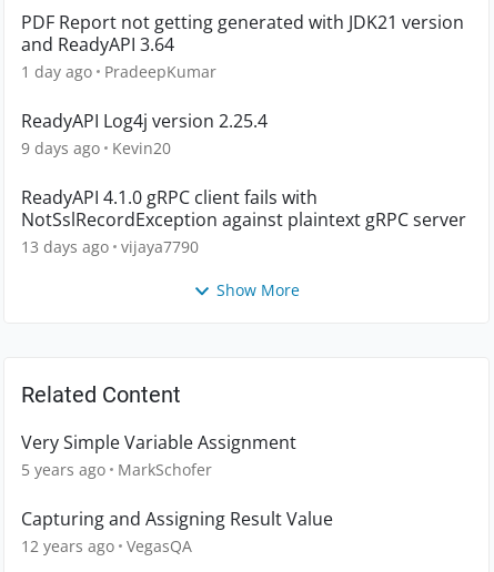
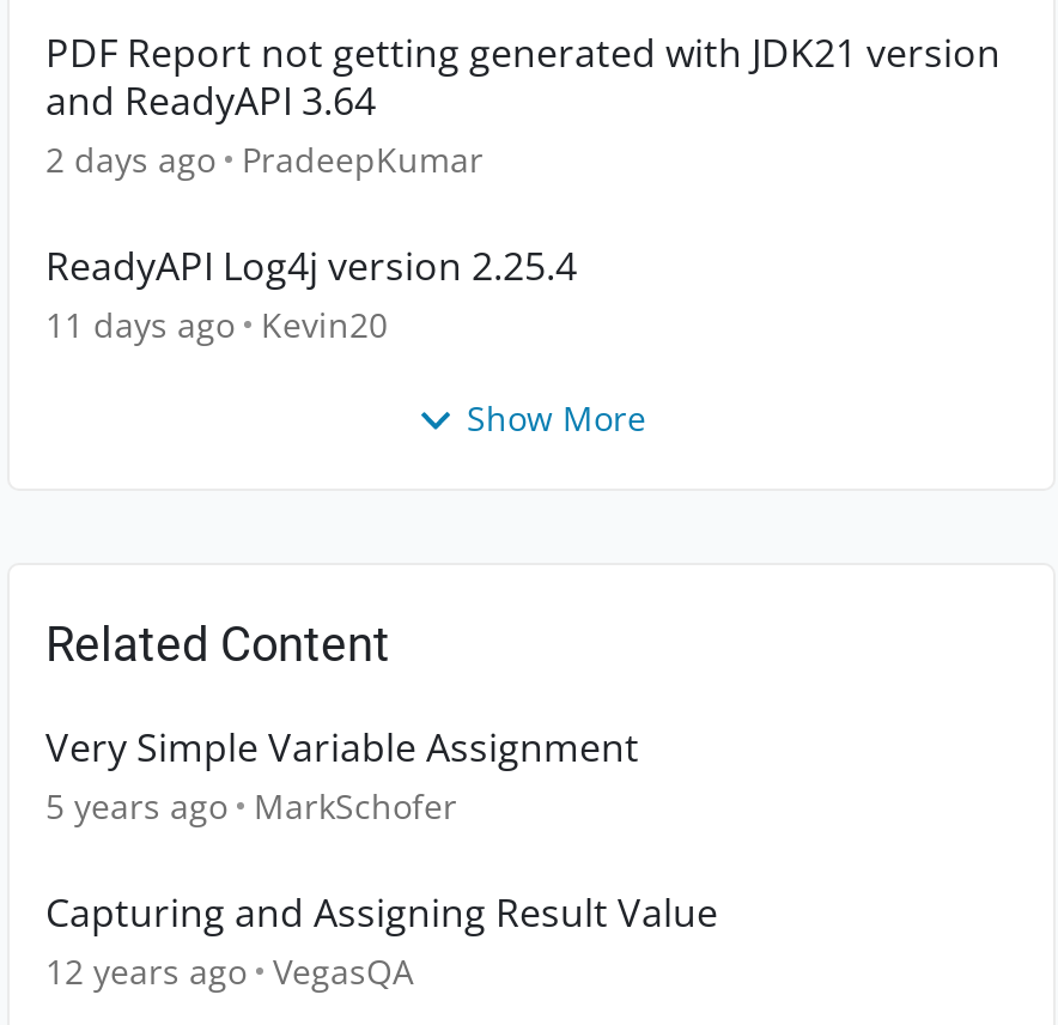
- 1 day ago PradeepKumar
+ 2 days ago PradeepKumar

- 9 days ago Kevin20
- ReadyAPI 4.1.0 gRPC client fails with
- NotSslRecordException against plaintext gRPC server
- 13 days ago vijaya7790
+ 11 days ago Kevin20
